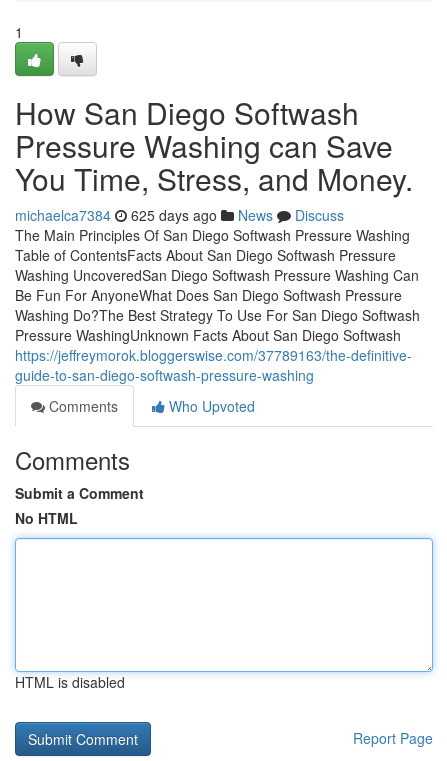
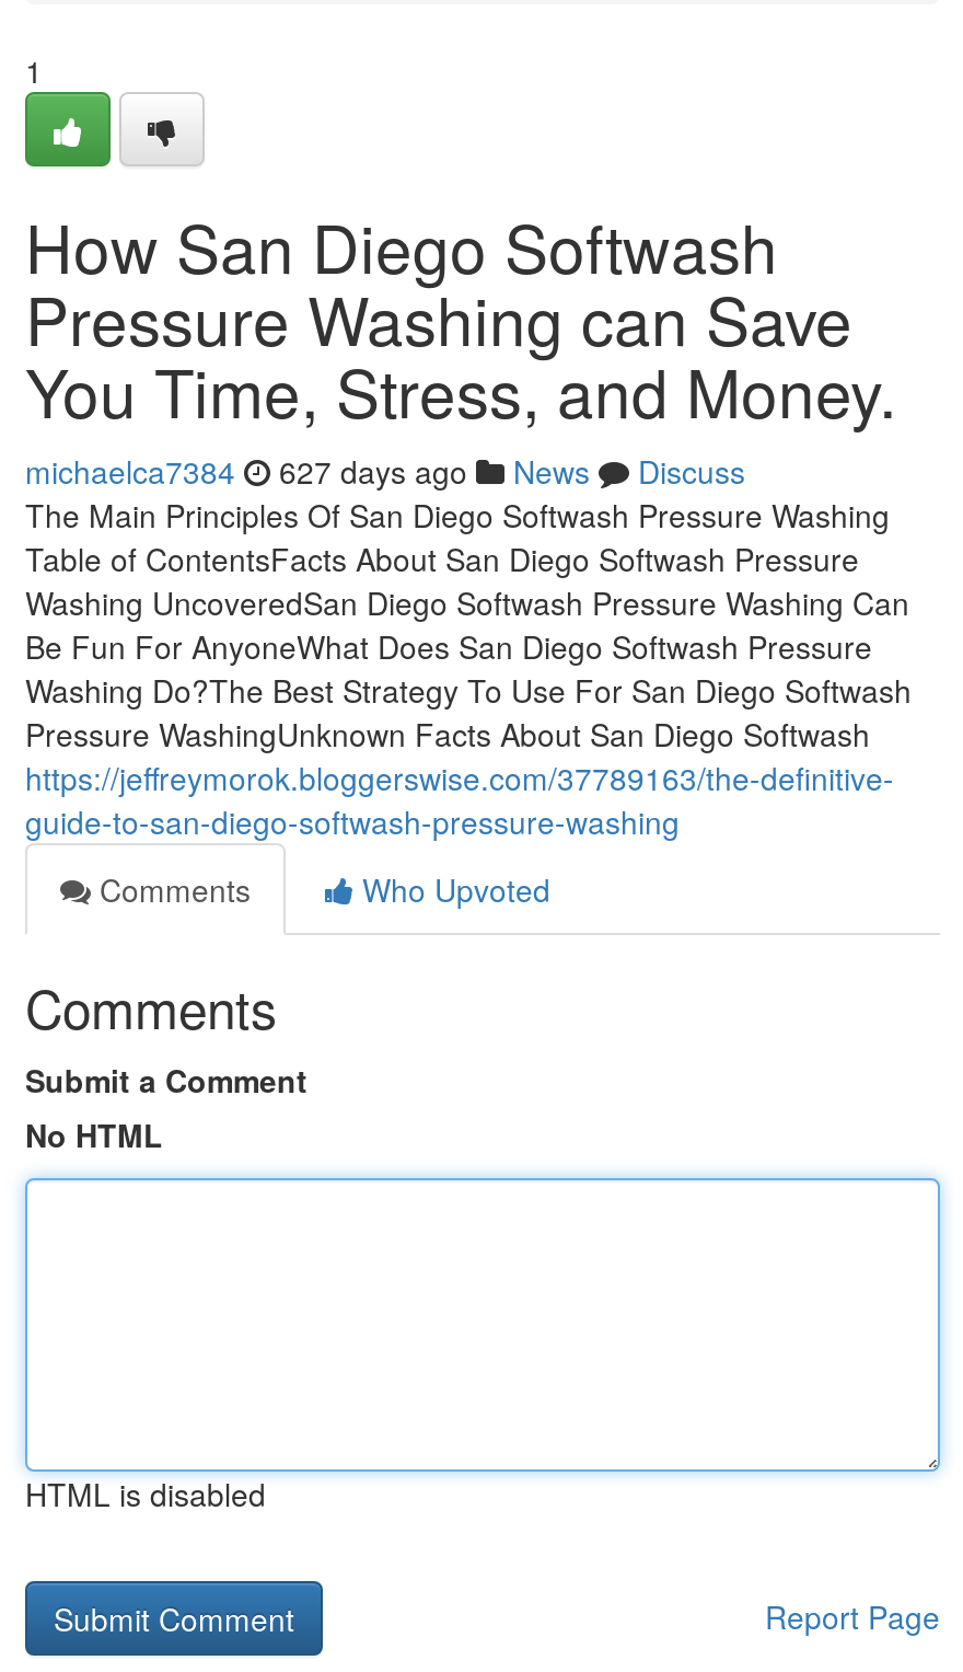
- michaelca7384 625 days ago News Discuss
+ michaelca7384 627 days ago News Discuss
